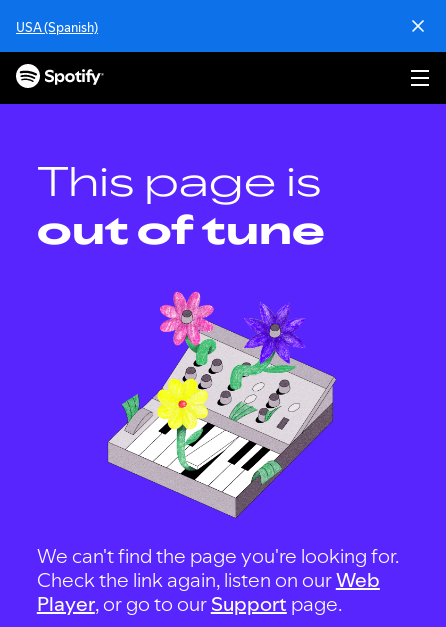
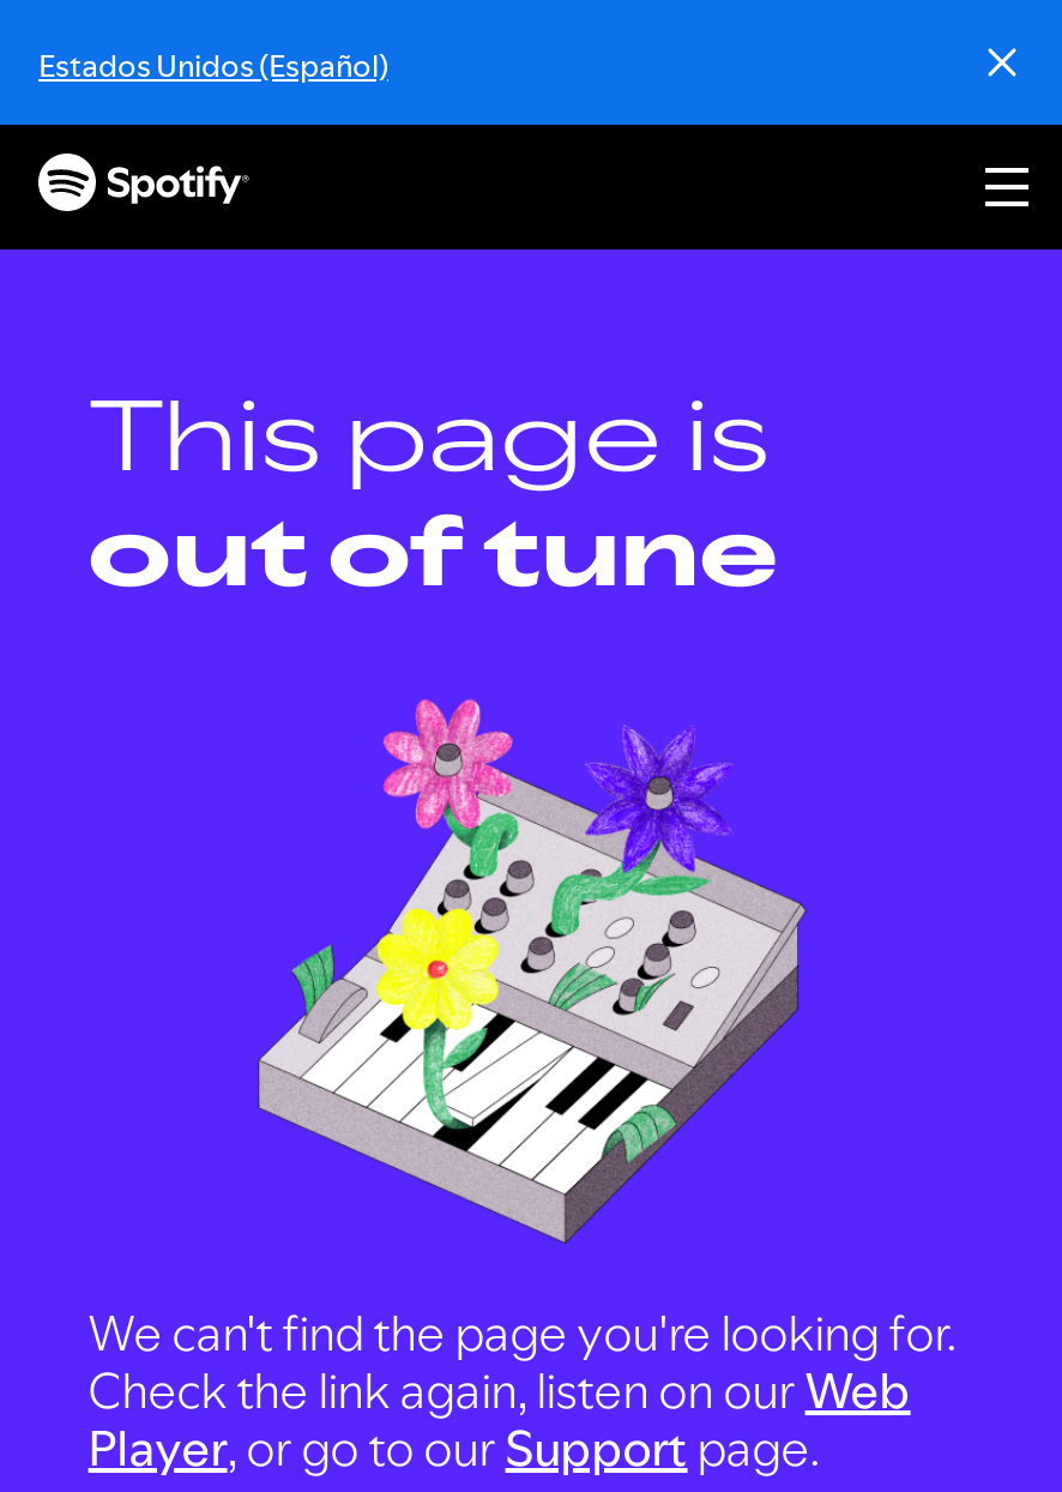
- USA (Spanish)
+ Estados Unidos (Español)
